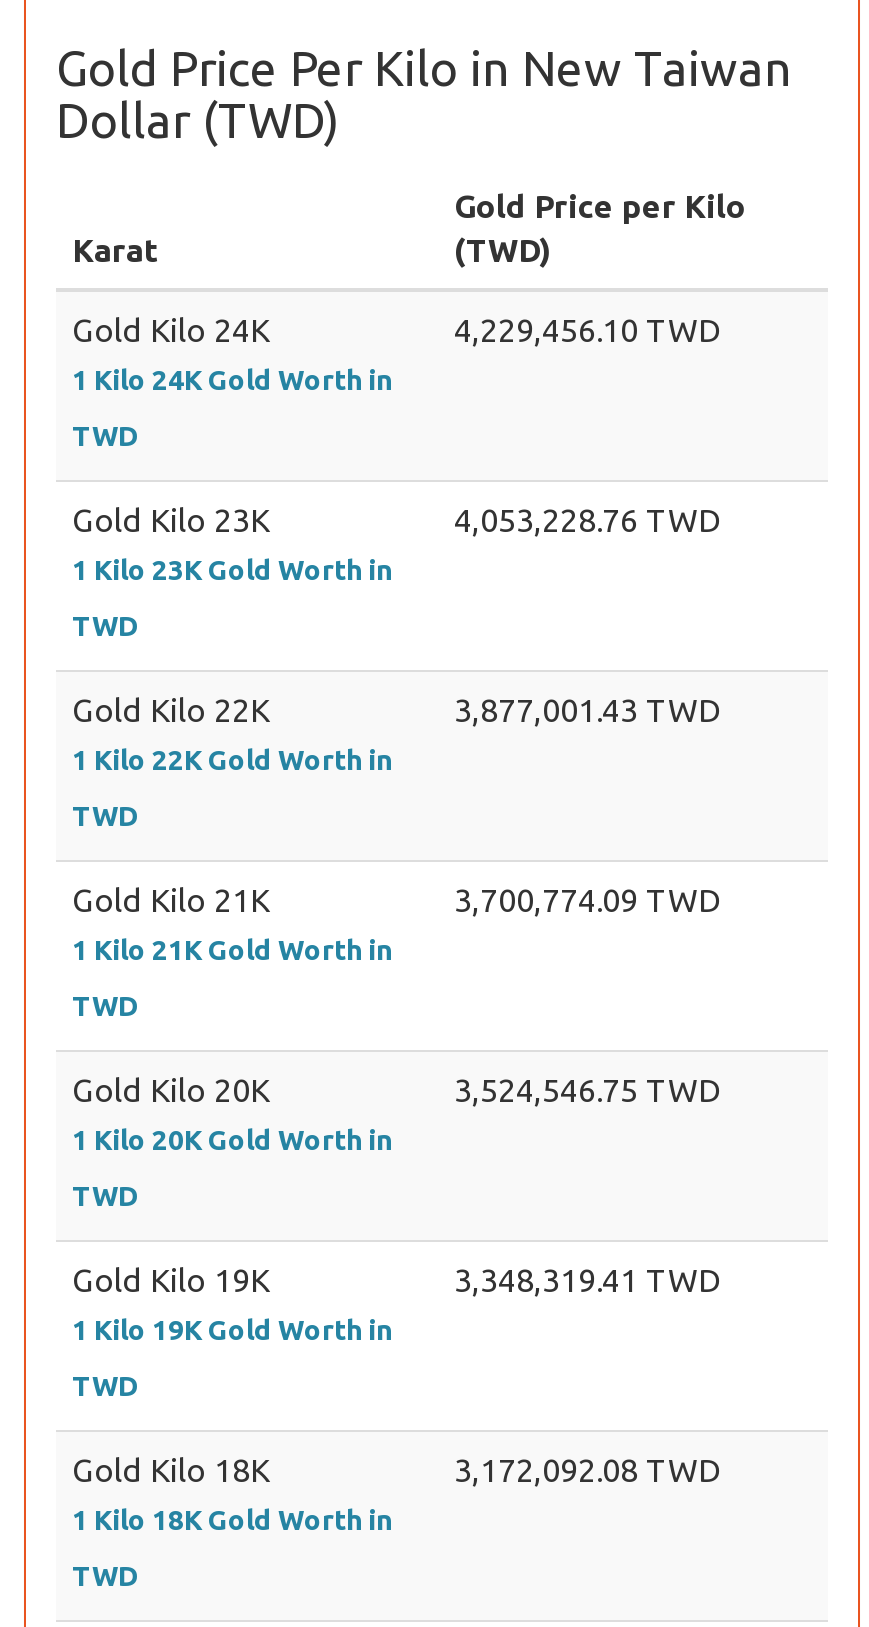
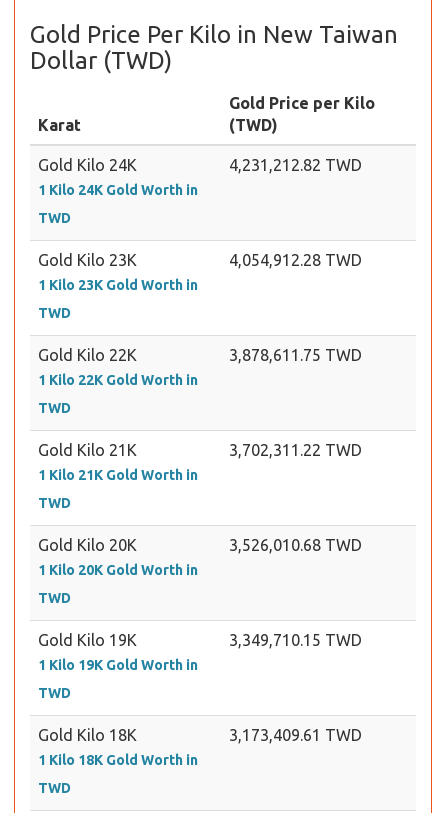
- 4,229,456.10 TWD
+ 4,231,212.82 TWD

- 4,053,228.76 TWD
+ 4,054,912.28 TWD

- 3,877,001.43 TWD
+ 3,878,611.75 TWD

- 3,700,774.09 TWD
+ 3,702,311.22 TWD

- 3,524,546.75 TWD
+ 3,526,010.68 TWD

- 3,348,319.41 TWD
+ 3,349,710.15 TWD

- 3,172,092.08 TWD
+ 3,173,409.61 TWD
